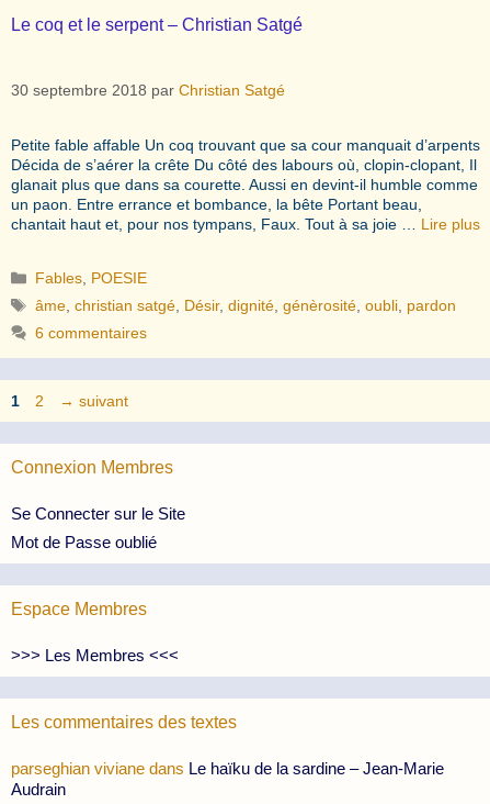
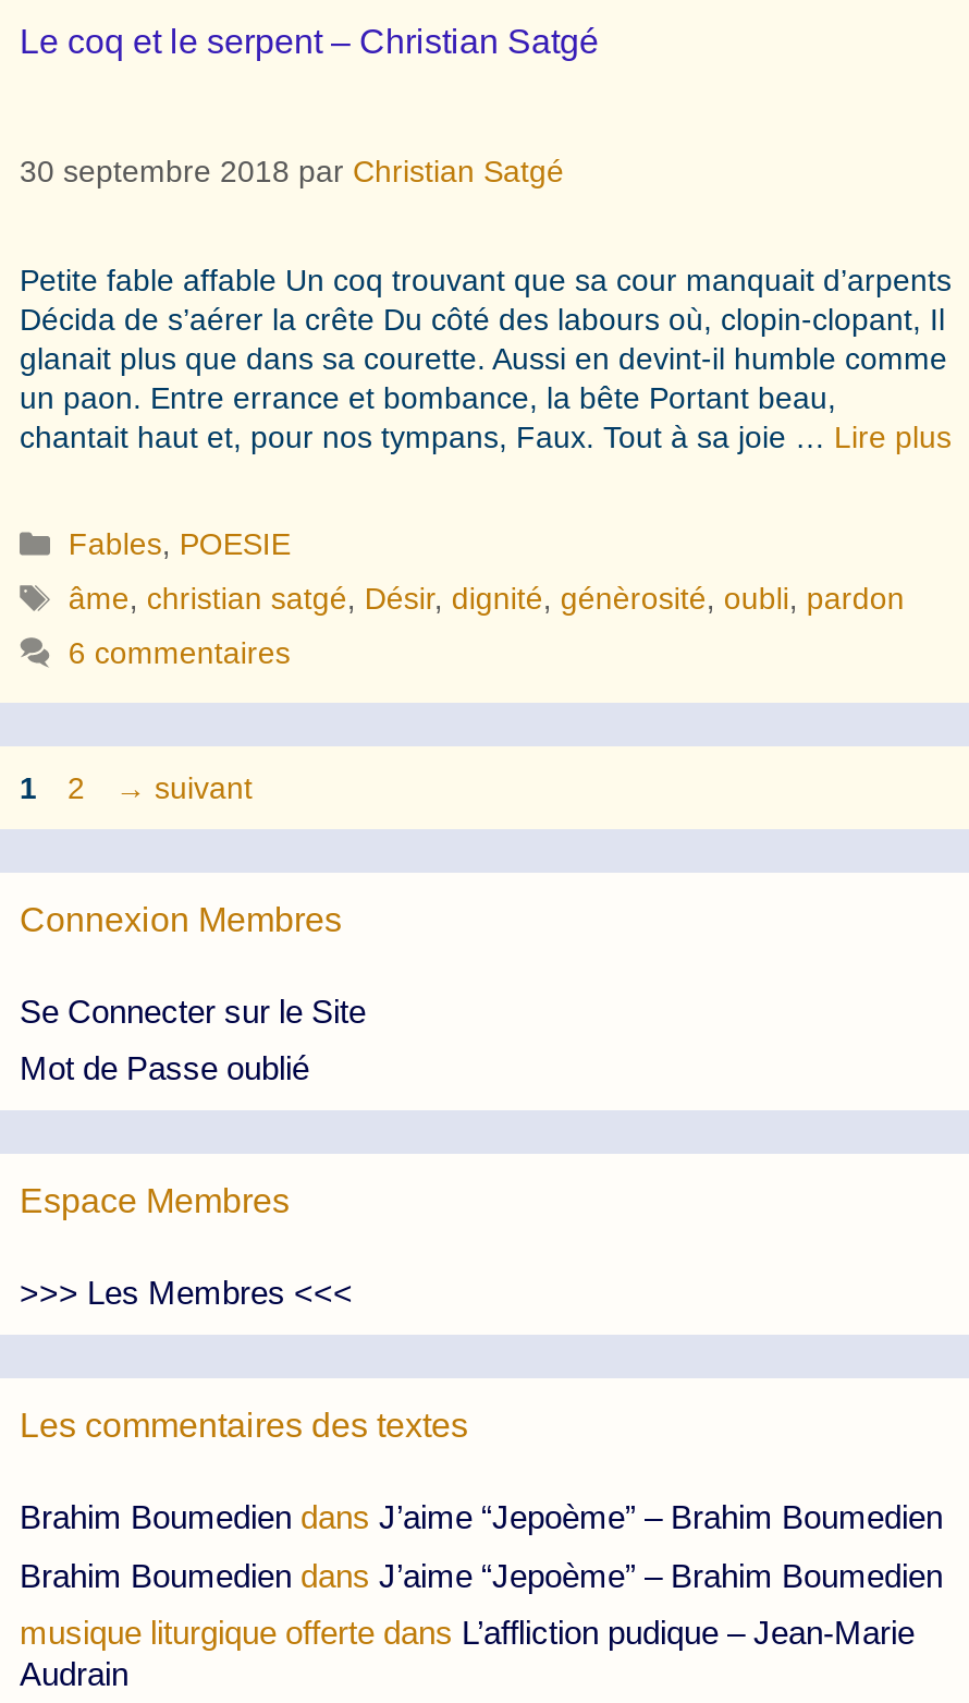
- parseghian viviane dans Le haïku de la sardine – Jean-Marie
+ Brahim Boumedien dans J’aime “Jepoème” – Brahim Boumedien
+ Brahim Boumedien dans J’aime “Jepoème” – Brahim Boumedien
+ musique liturgique offerte dans L’affliction pudique – Jean-Marie
